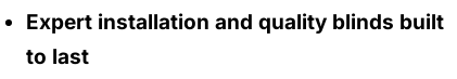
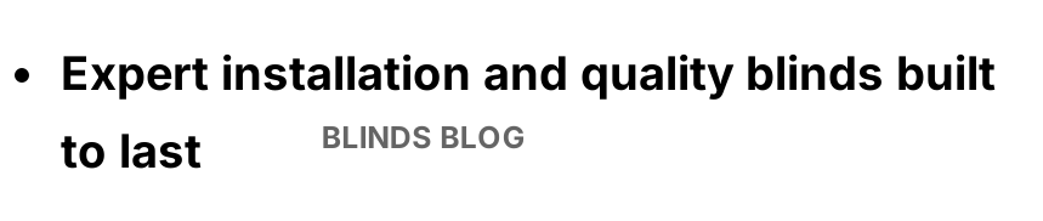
+ BLINDS BLOG
